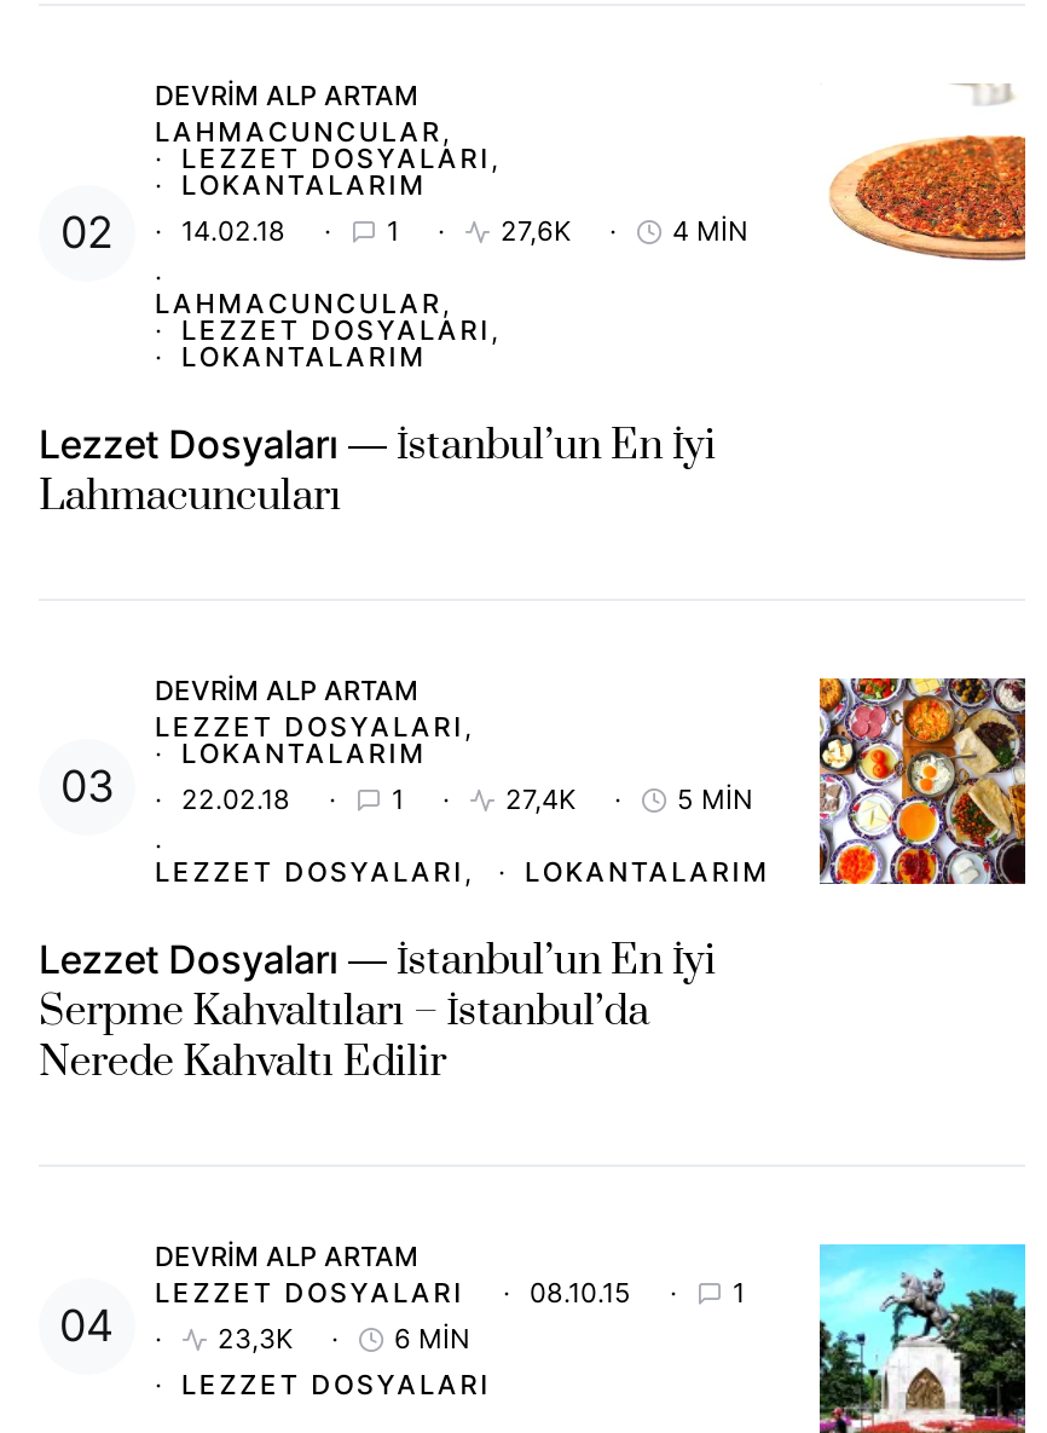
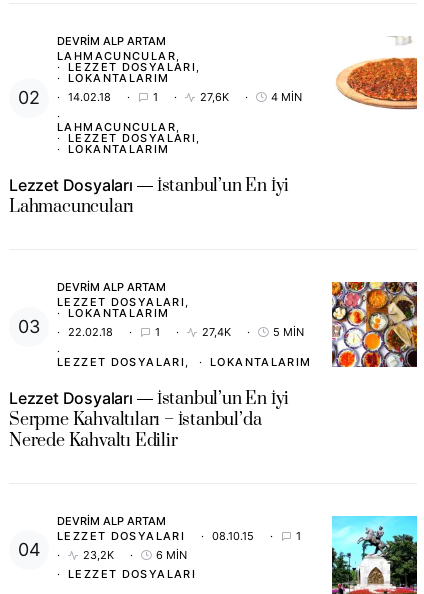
- 23,3K
+ 23,2K
